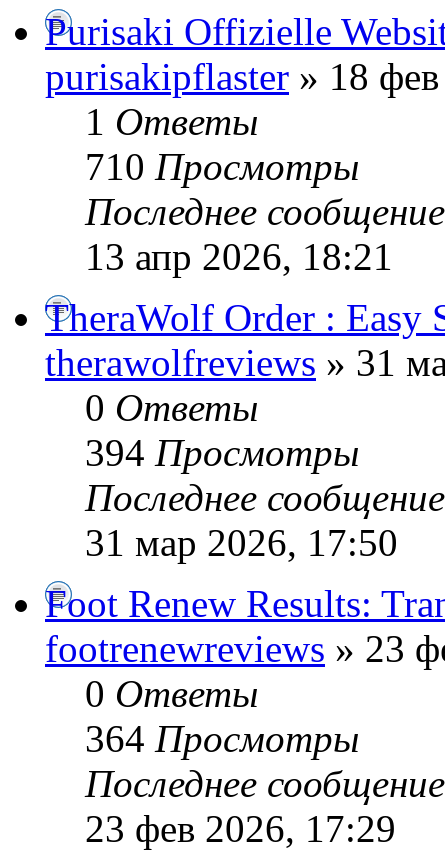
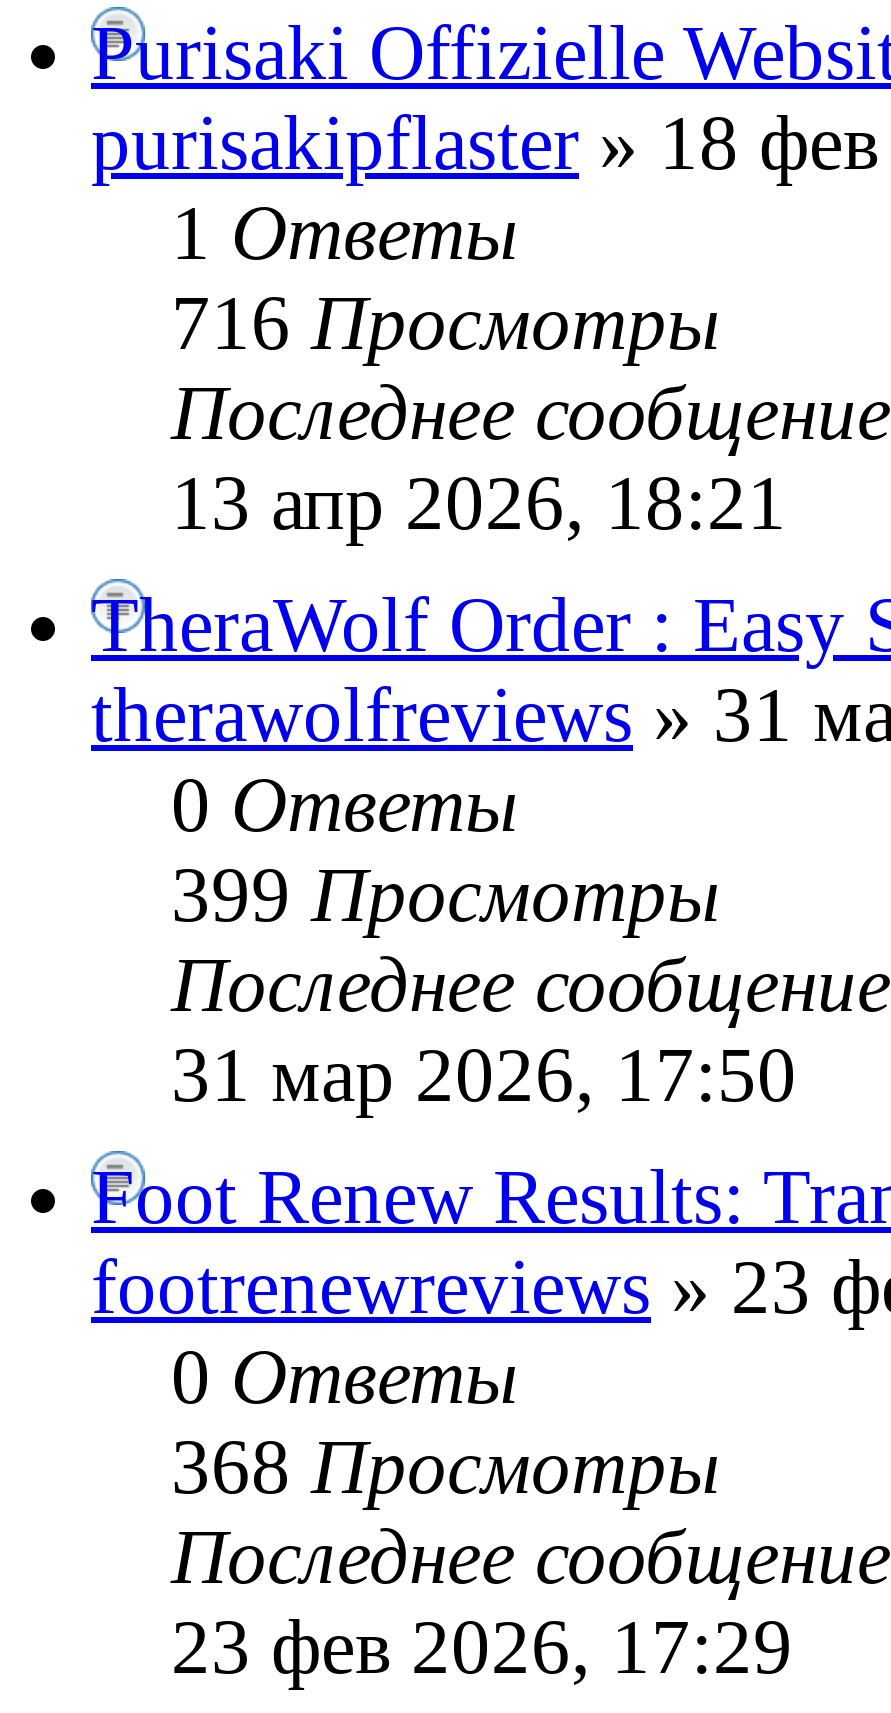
- 710 Просмотры
+ 716 Просмотры

- 394 Просмотры
+ 399 Просмотры

- 364 Просмотры
+ 368 Просмотры
